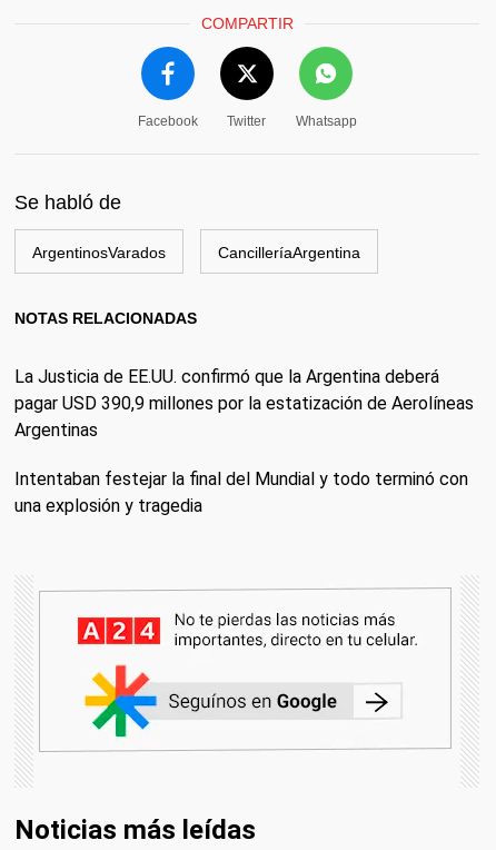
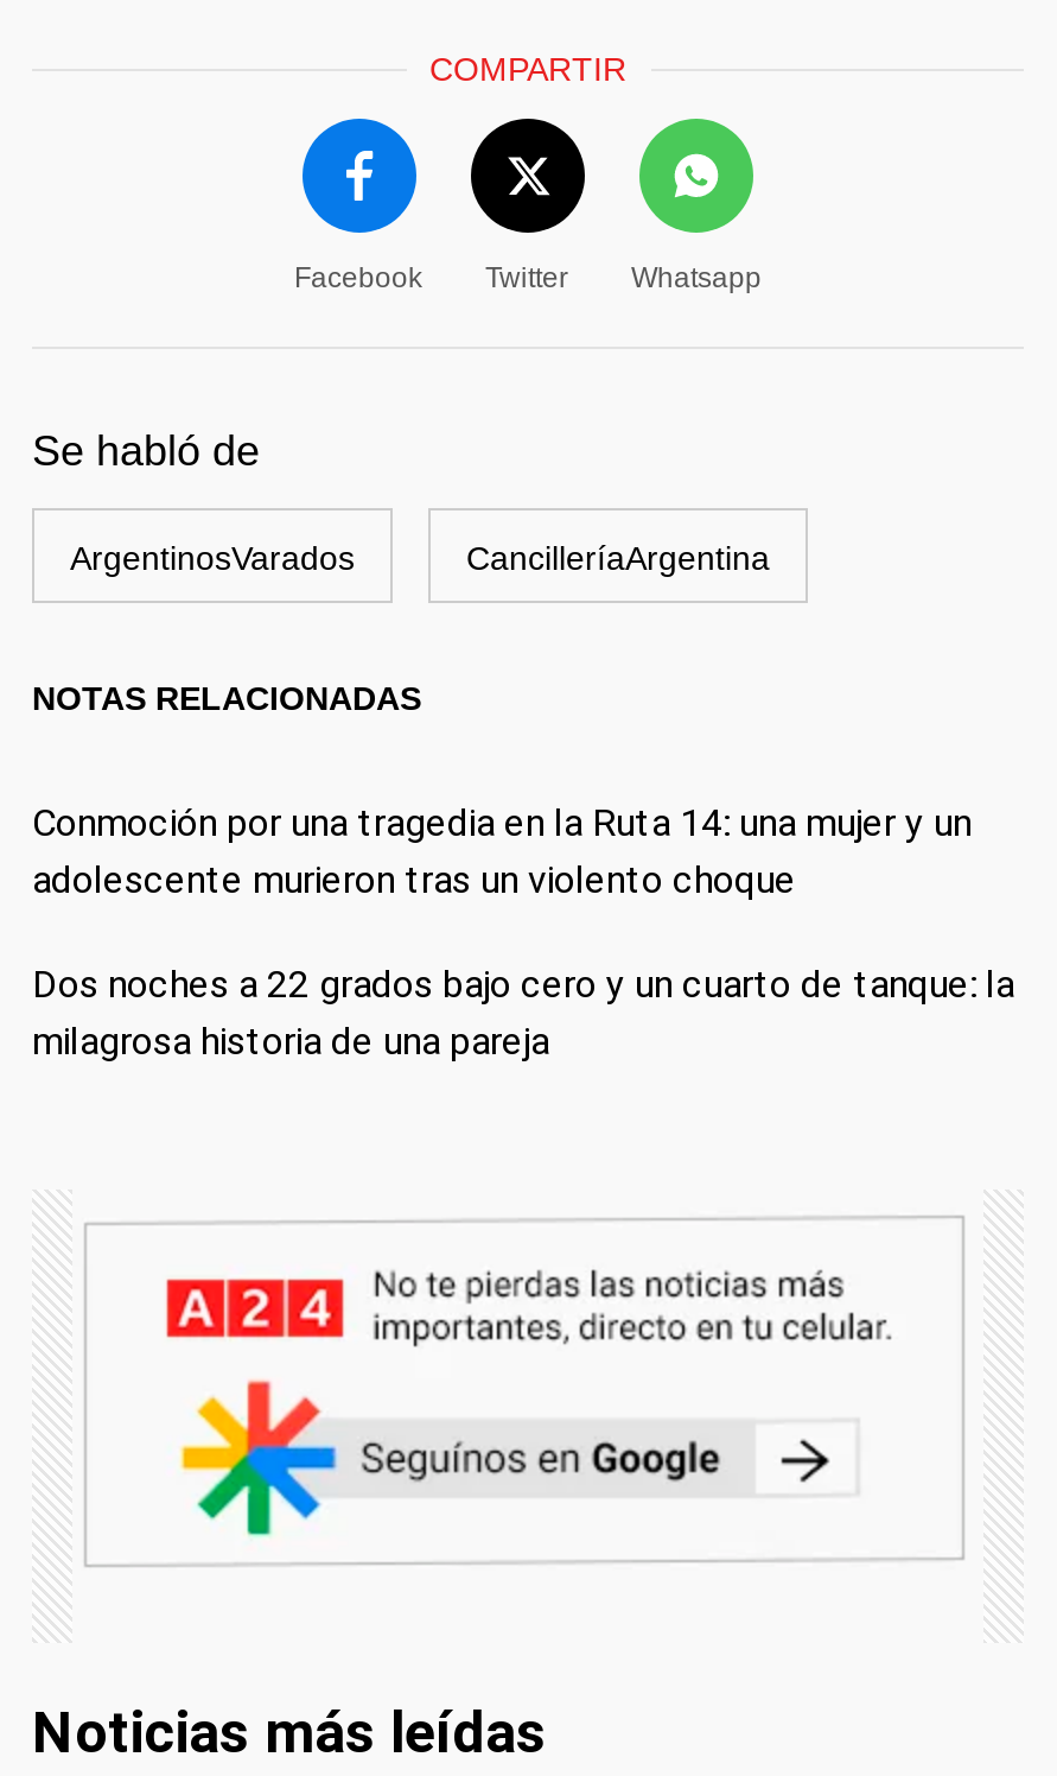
- La Justicia de EE.UU. confirmó que la Argentina deberá
- pagar USD 390,9 millones por la estatización de Aerolíneas
- Argentinas
+ Conmoción por una tragedia en la Ruta 14: una mujer y un
+ adolescente murieron tras un violento choque

- Intentaban festejar la final del Mundial y todo terminó con
- una explosión y tragedia
+ Dos noches a 22 grados bajo cero y un cuarto de tanque: la
+ milagrosa historia de una pareja
